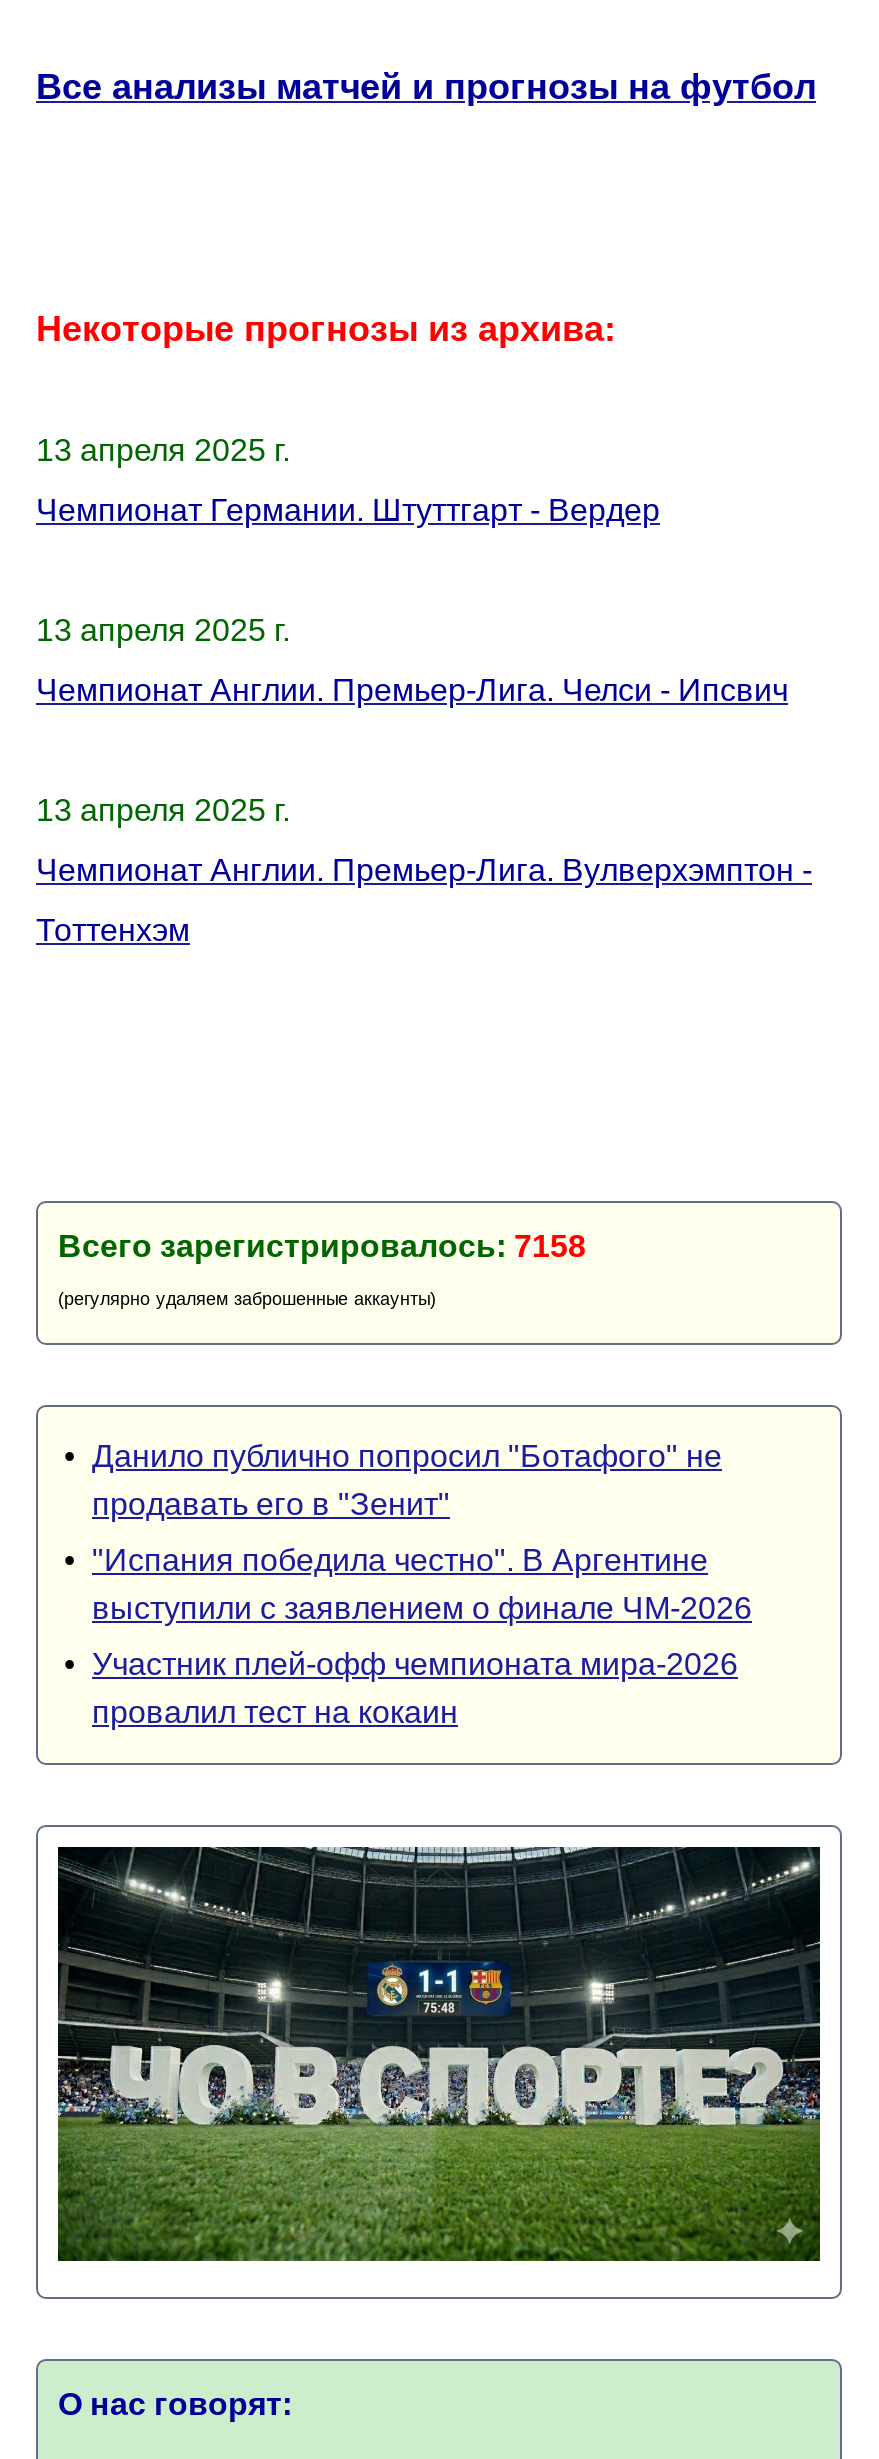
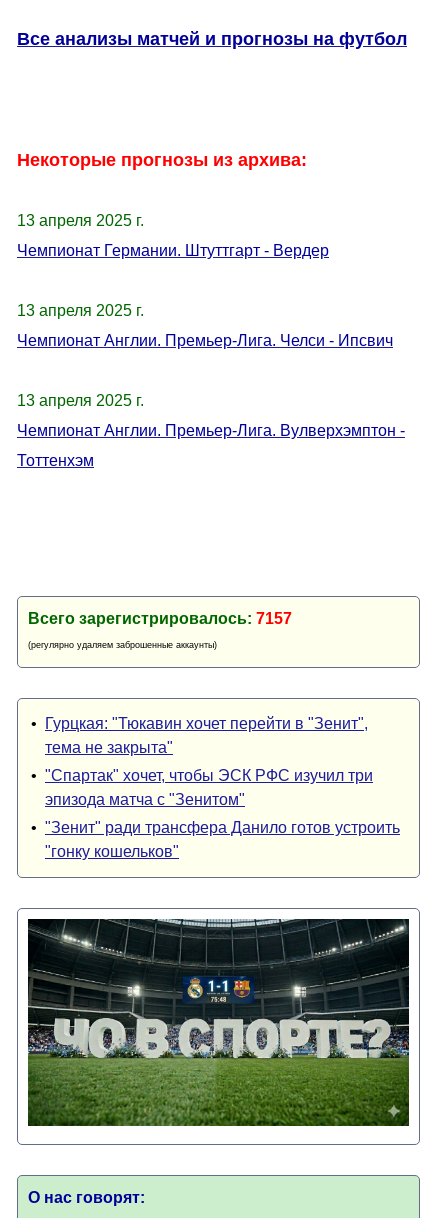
- Всего зарегистрировалось: 7158
+ Всего зарегистрировалось: 7157

- • Данило публично попросил "Ботафого" не
- продавать его в "Зенит"
+ • Гурцкая: "Тюкавин хочет перейти в "Зенит",
+ тема не закрыта"

- • "Испания победила честно". В Аргентине
- выступили с заявлением о финале ЧМ-2026
+ • "Спартак" хочет, чтобы ЭСК РФС изучил три
+ эпизода матча с "Зенитом"

- • Участник плей-офф чемпионата мира-2026
- провалил тест на кокаин
+ • "Зенит" ради трансфера Данило готов устроить
+ "гонку кошельков"
